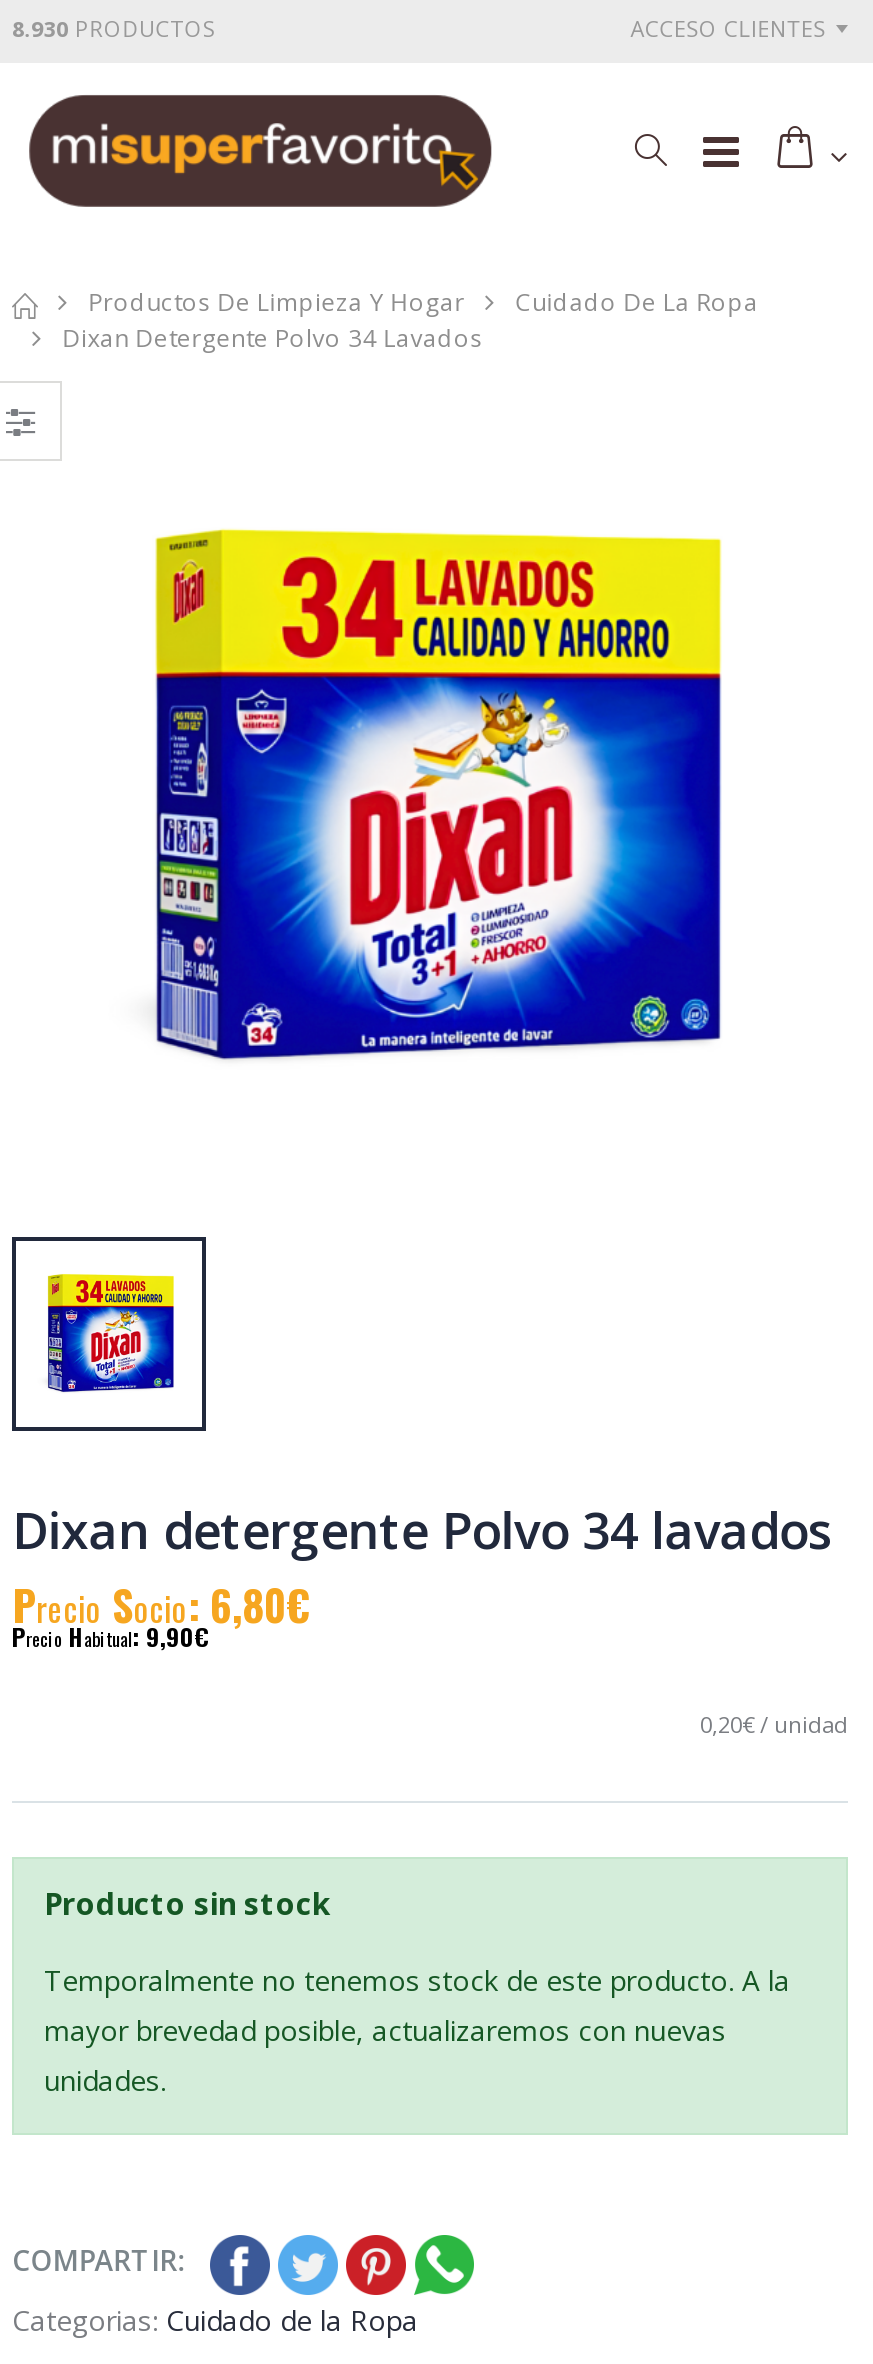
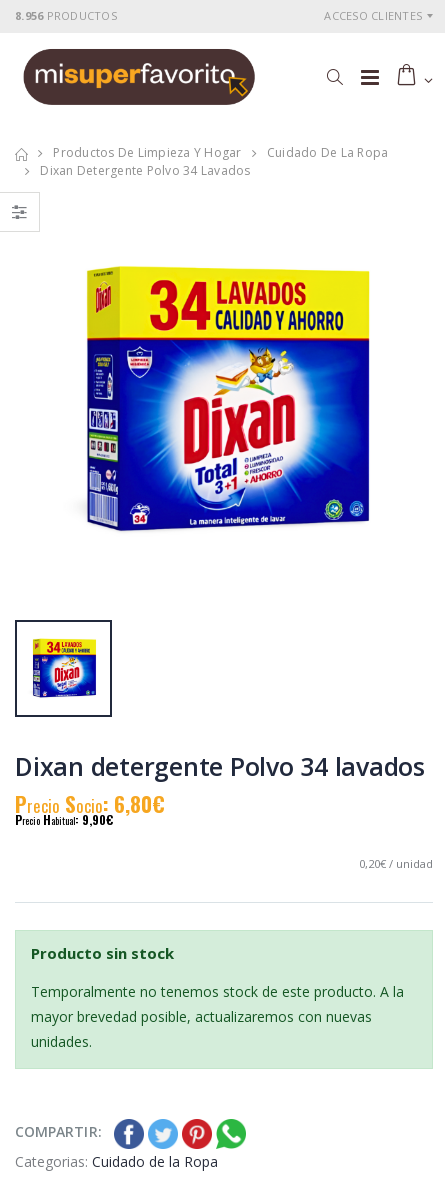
- 8.930 PRODUCTOS
+ 8.956 PRODUCTOS
